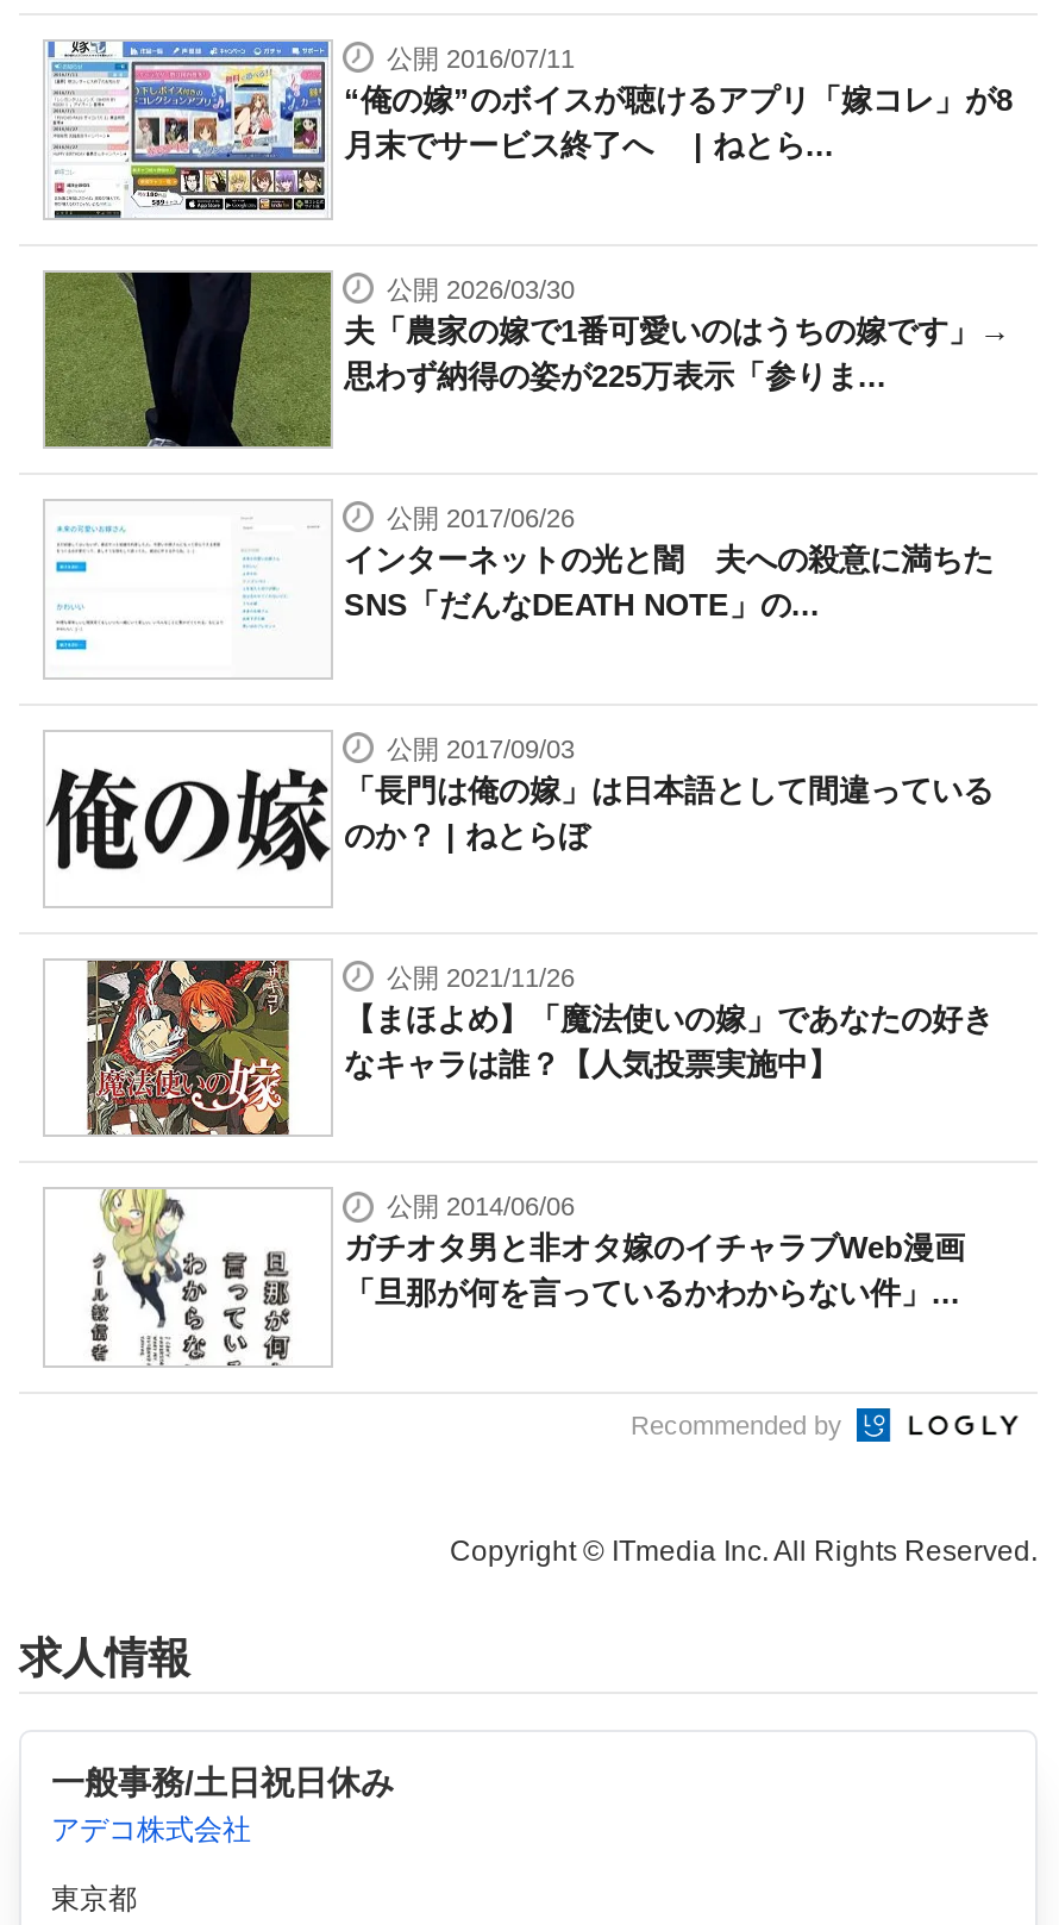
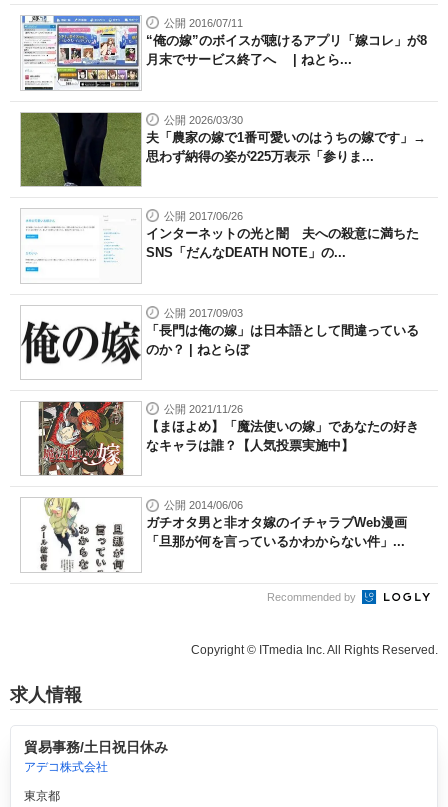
- 一般事務/土日祝日休み
+ 貿易事務/土日祝日休み
